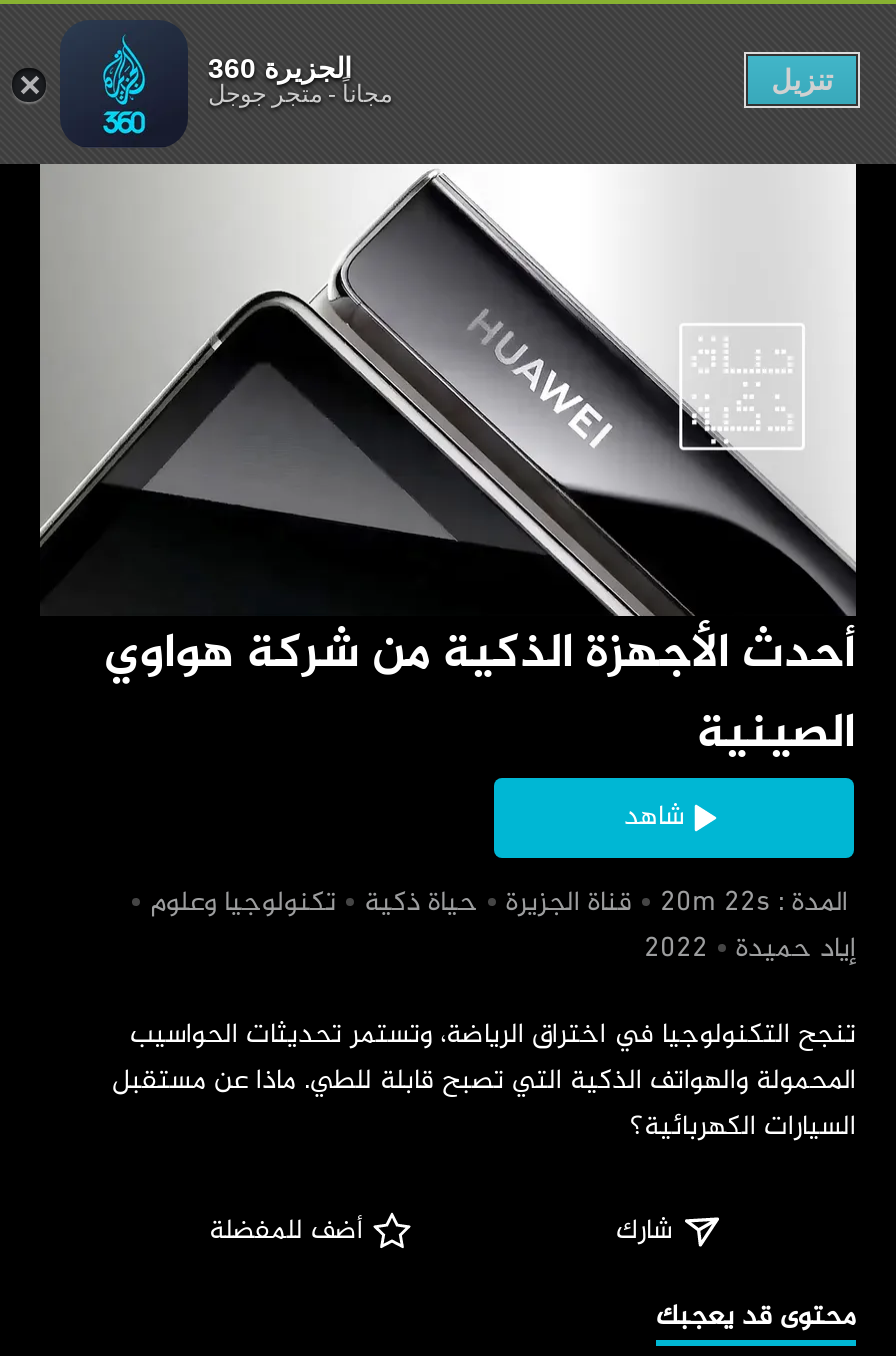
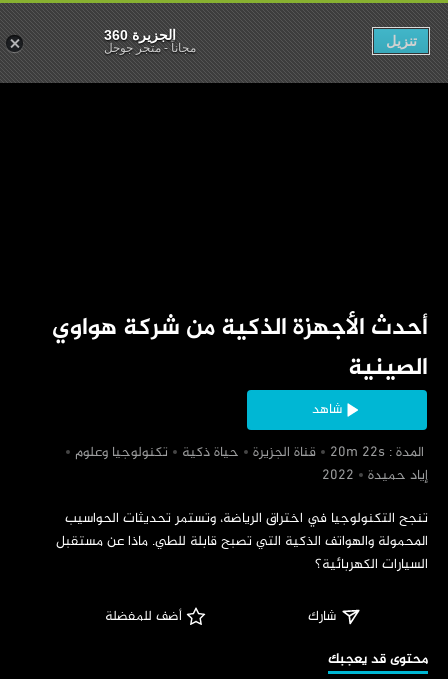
- [image]

- [image]
